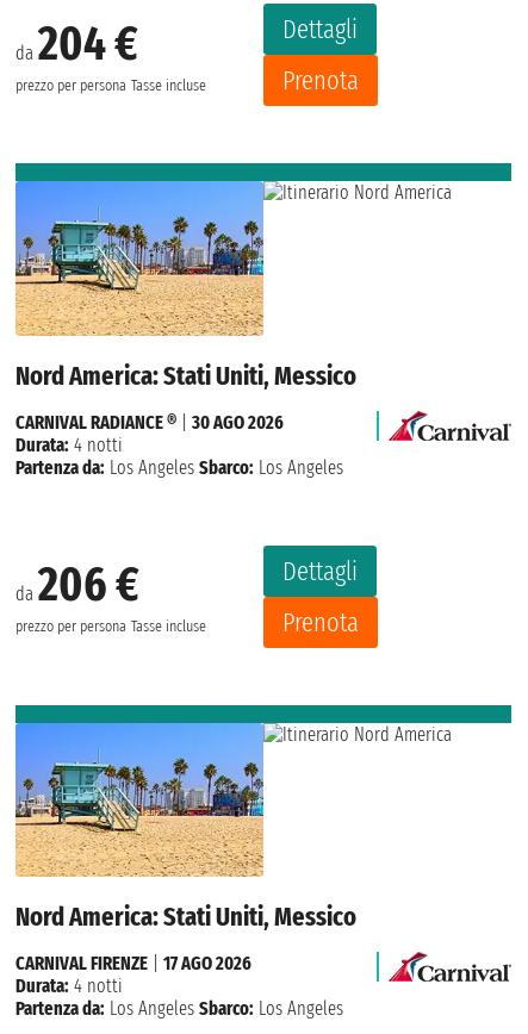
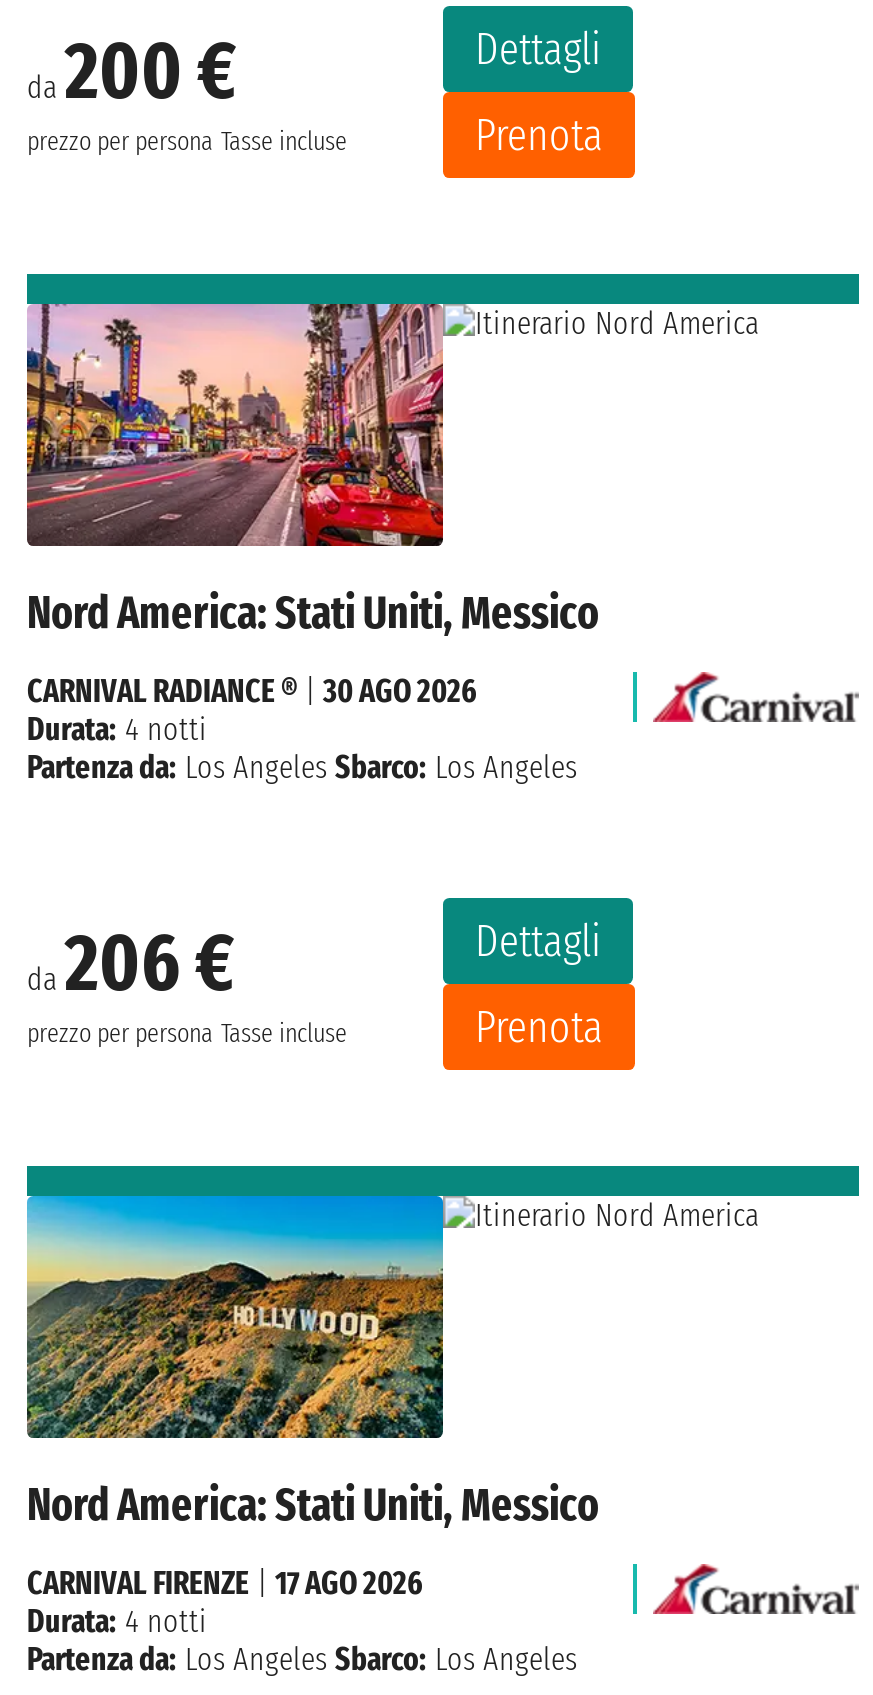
- da204 €
+ da200 €

- [image]
+ [image]

- [image]
+ [image]
